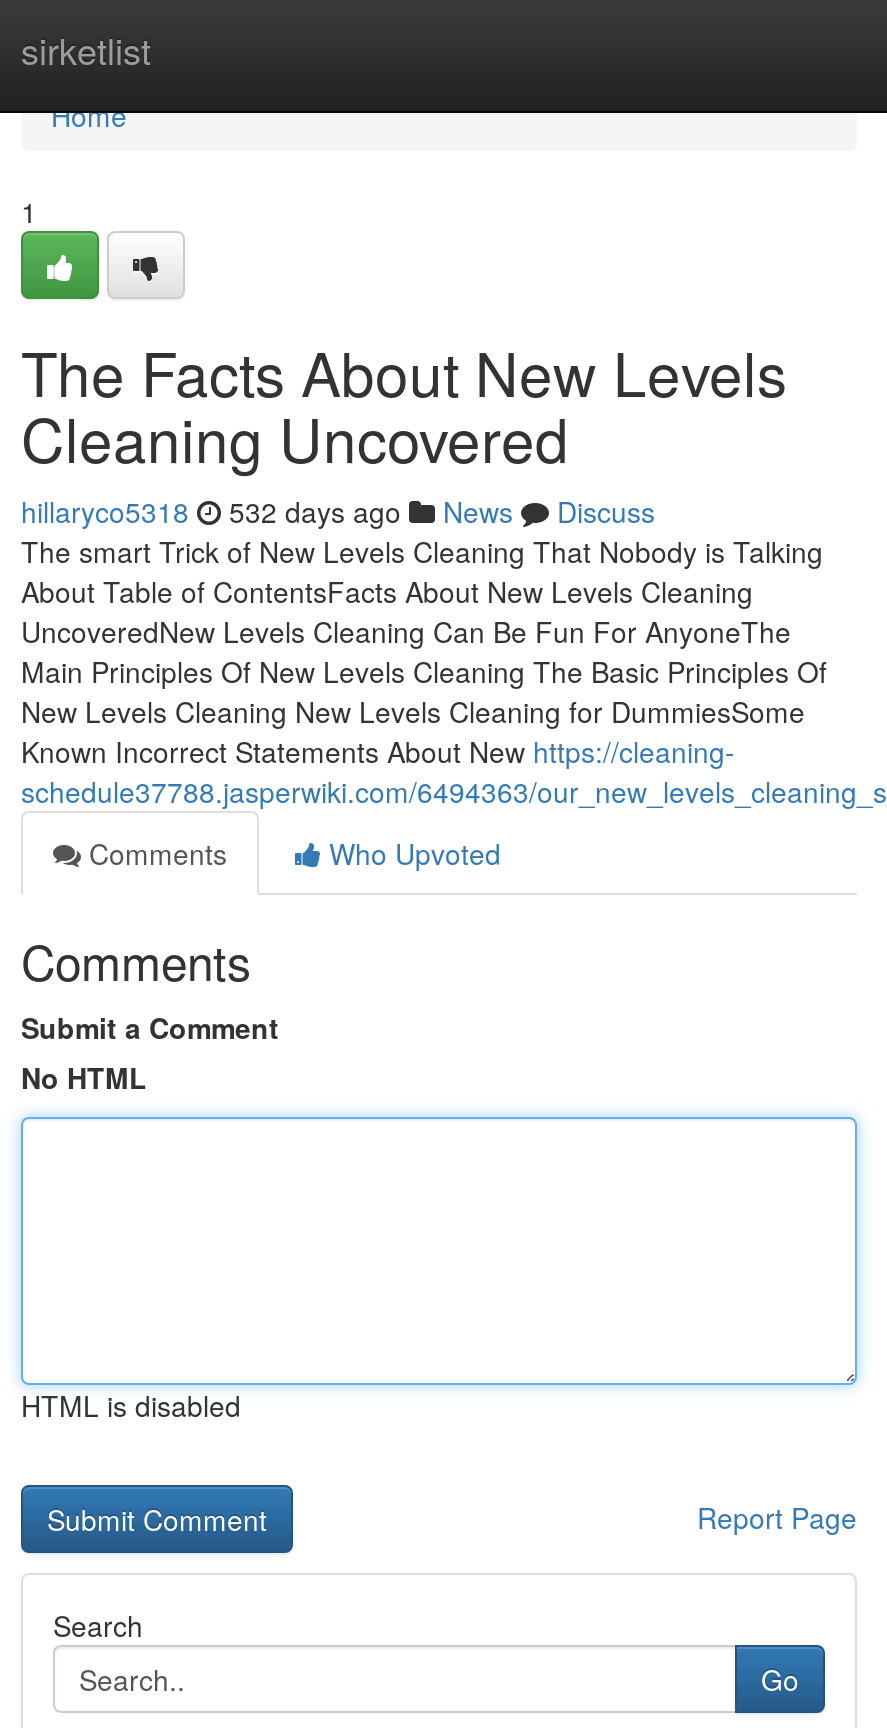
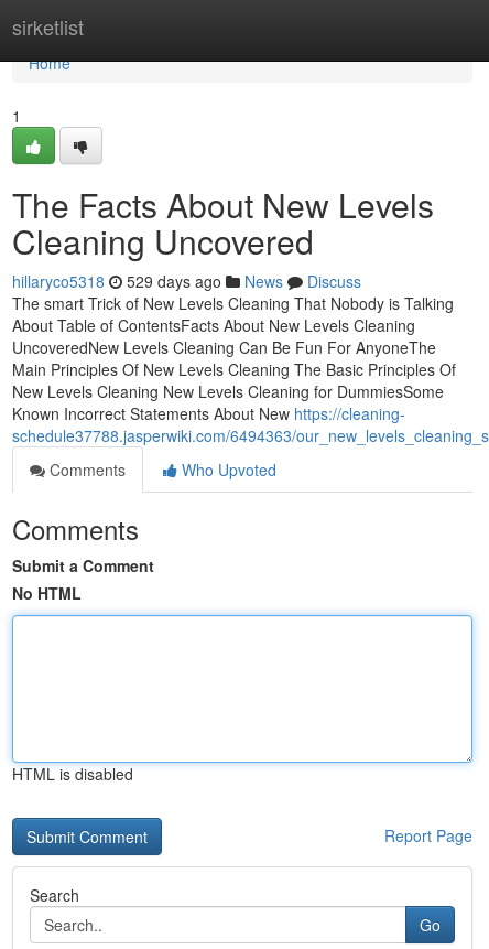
- hillaryco5318 532 days ago News Discuss
+ hillaryco5318 529 days ago News Discuss
